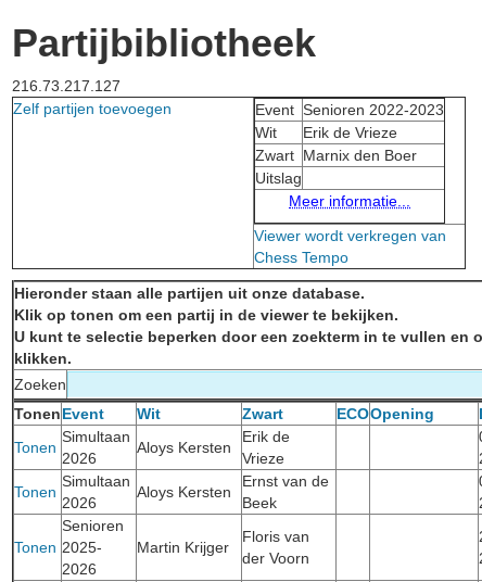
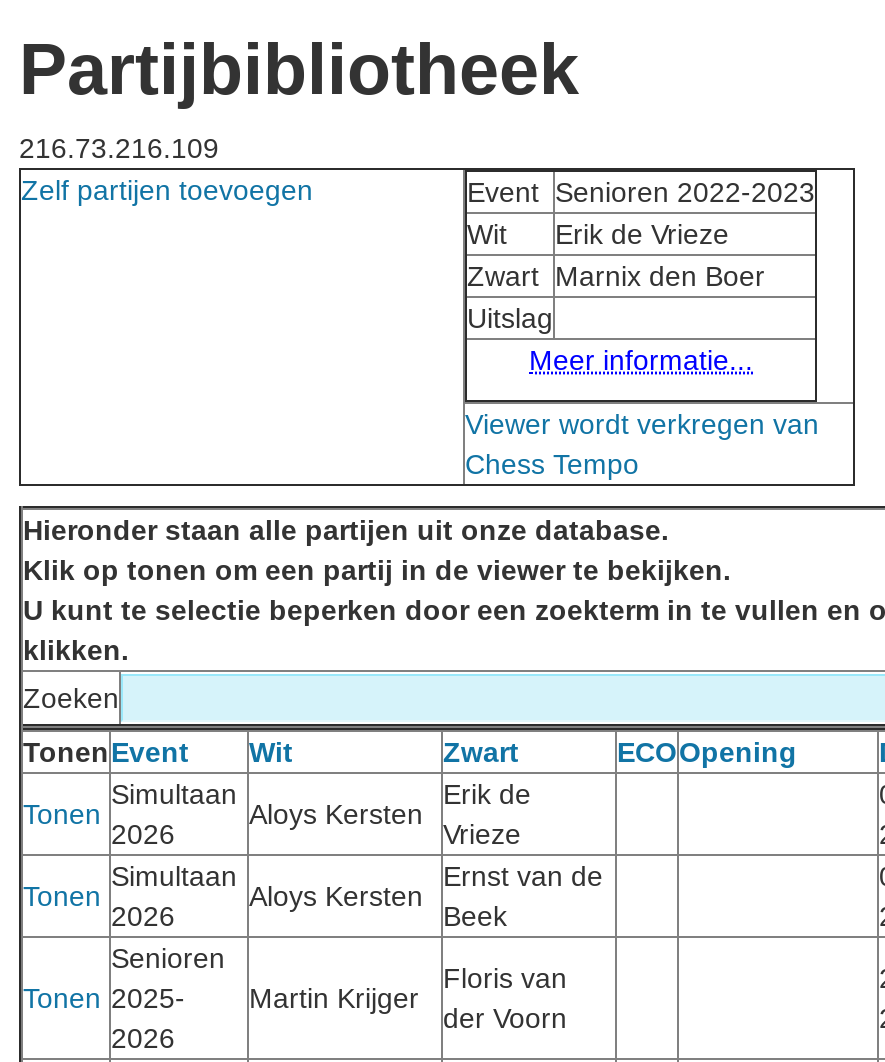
- 216.73.217.127
+ 216.73.216.109
